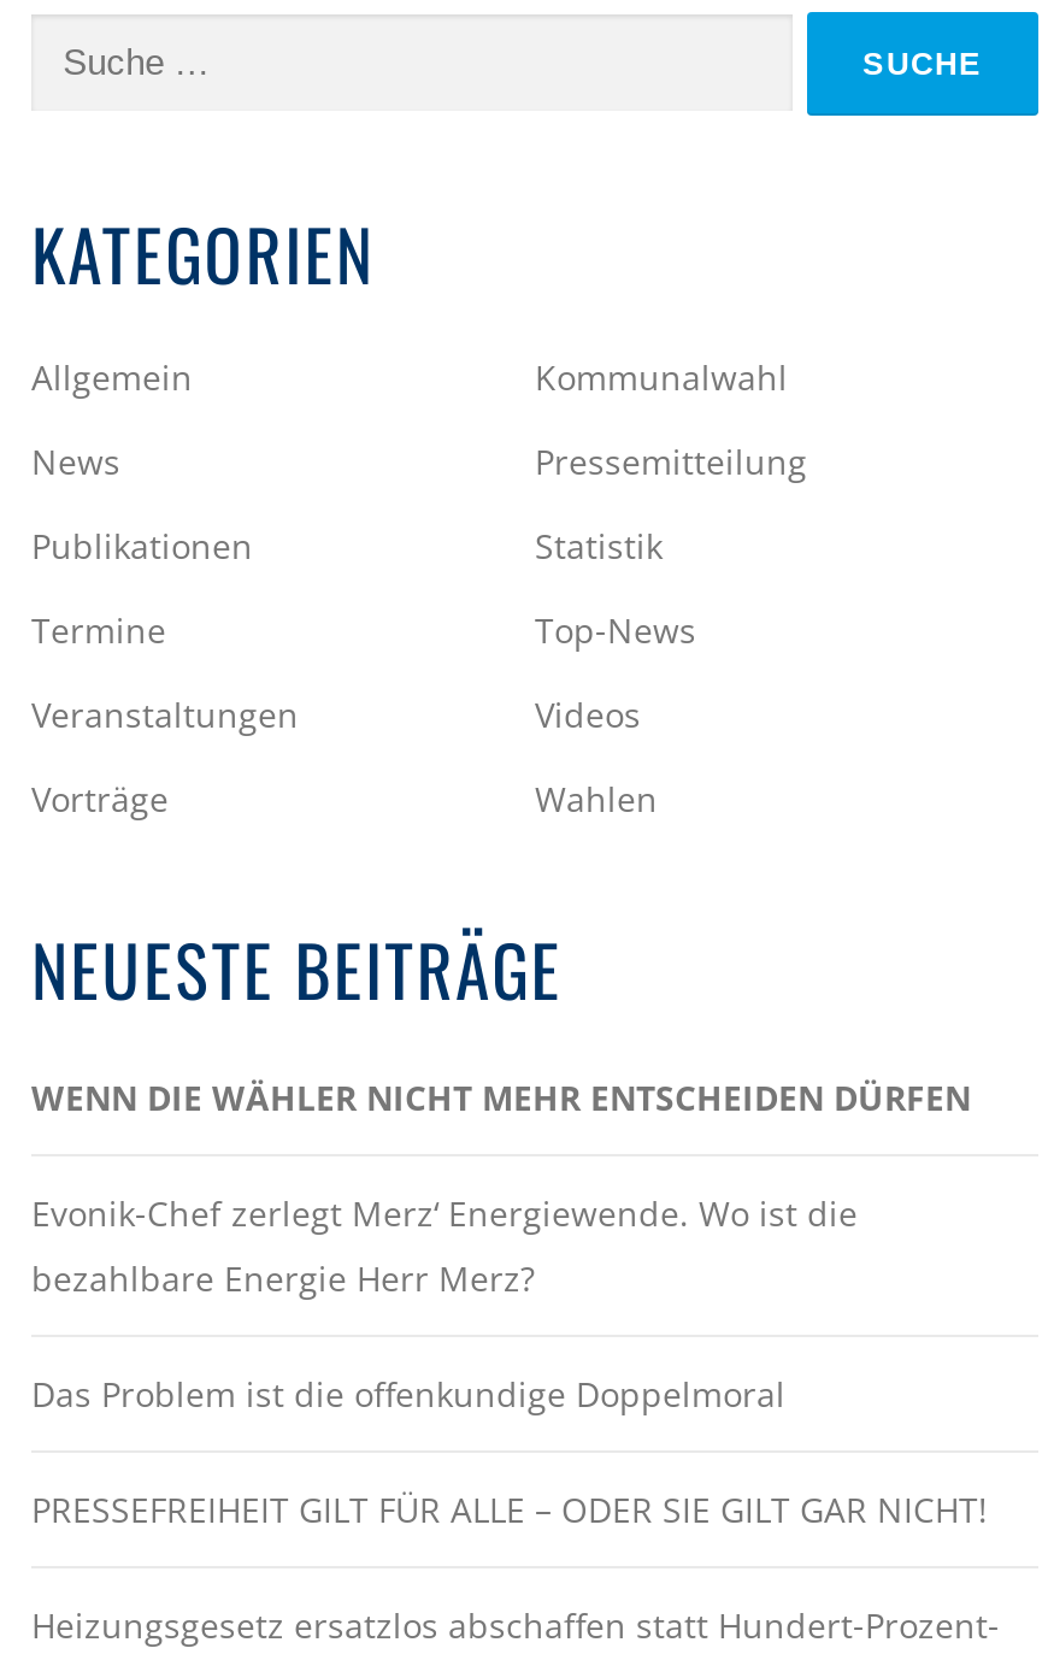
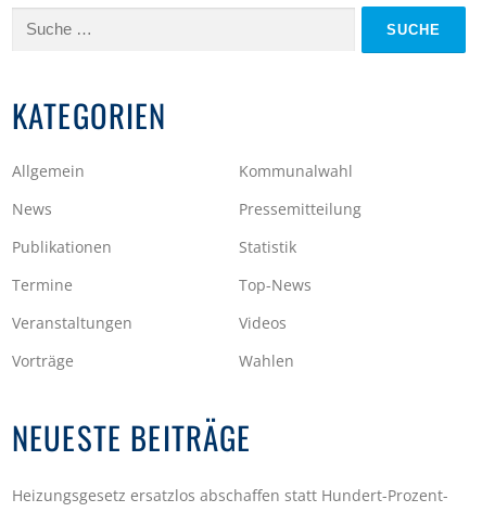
- WENN DIE WÄHLER NICHT MEHR ENTSCHEIDEN DÜRFEN
- Evonik-Chef zerlegt Merz‘ Energiewende. Wo ist die
- bezahlbare Energie Herr Merz?
- Das Problem ist die offenkundige Doppelmoral
- PRESSEFREIHEIT GILT FÜR ALLE – ODER SIE GILT GAR NICHT!
